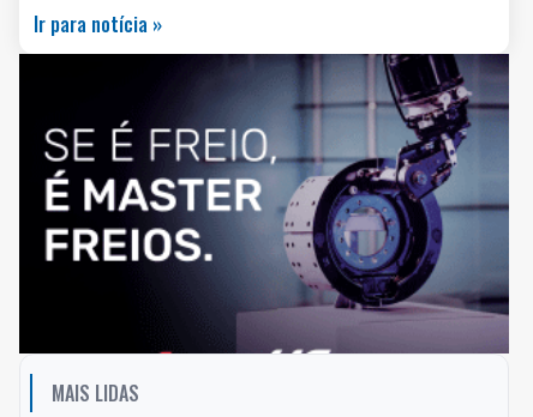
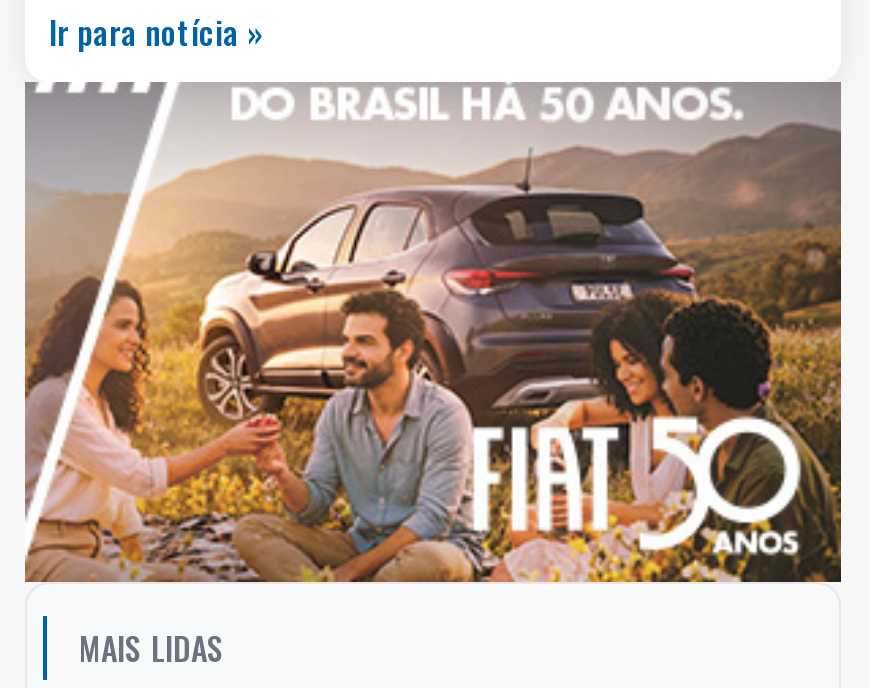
- [image]
+ [image]
